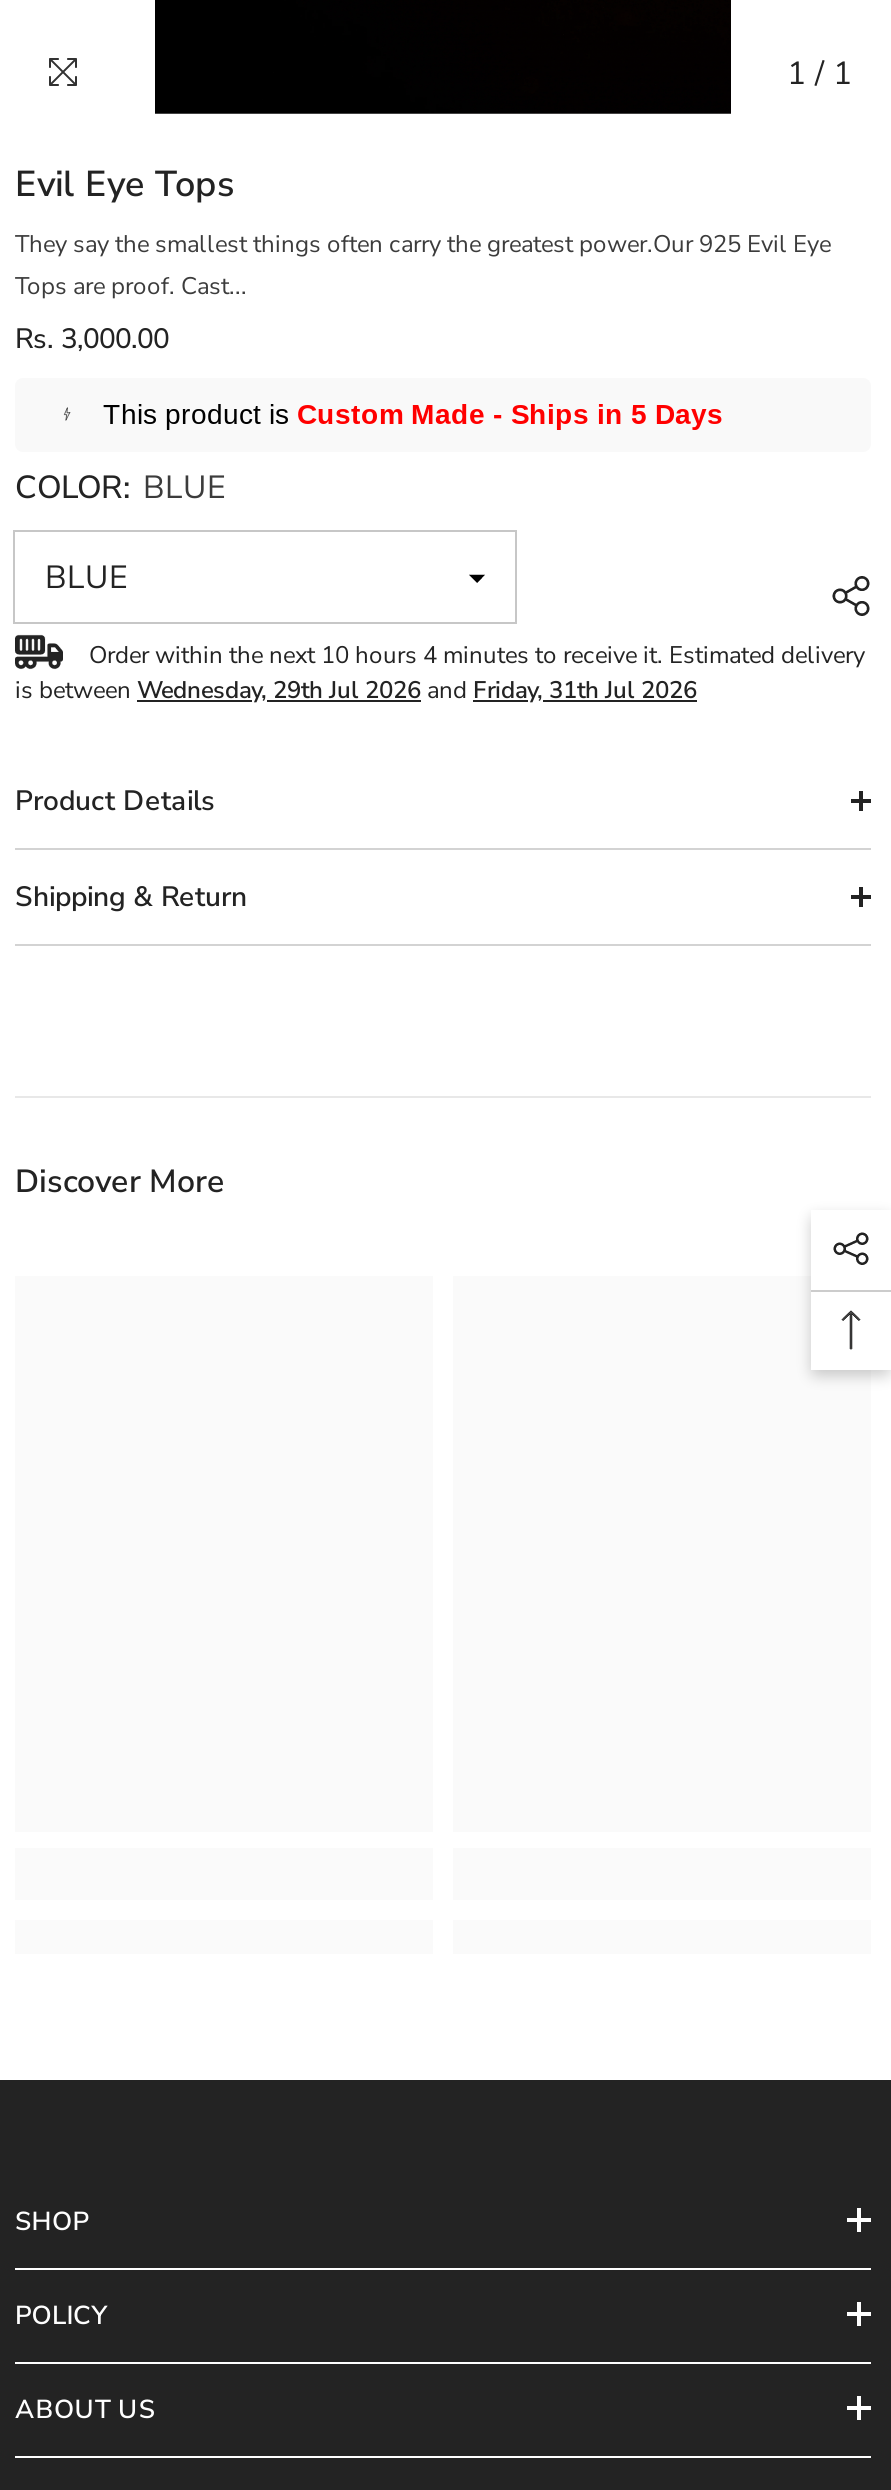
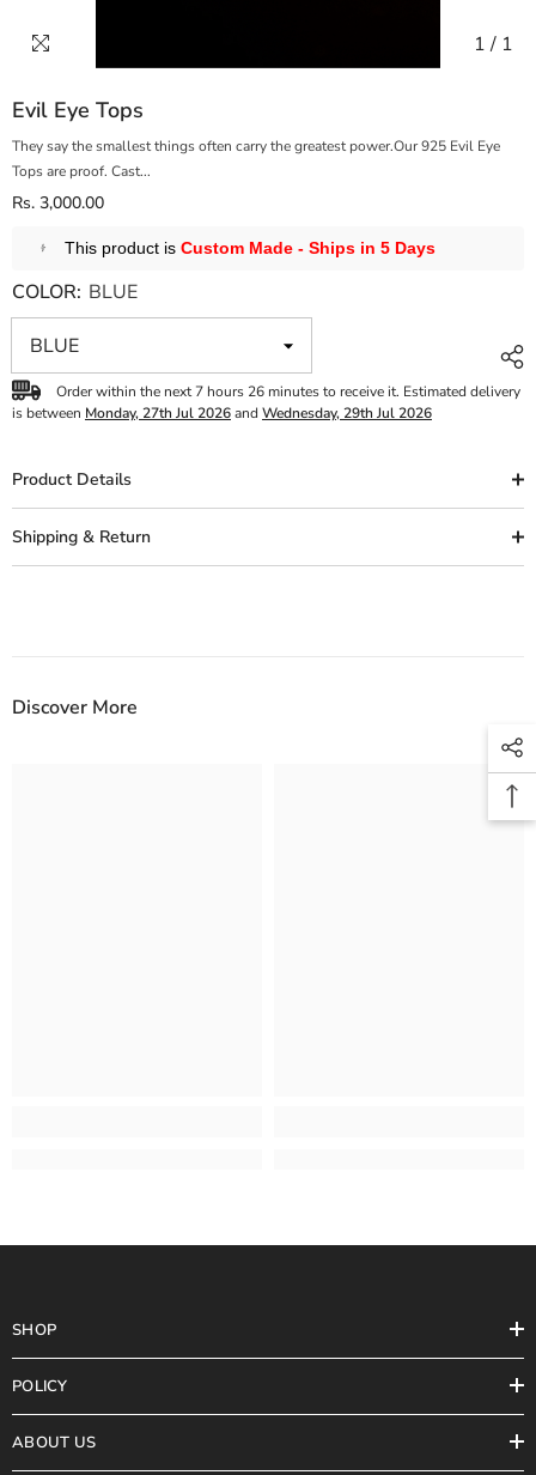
- Order within the next 10 hours 4 minutes to receive it. Estimated delivery
+ Order within the next 7 hours 26 minutes to receive it. Estimated delivery

- is between Wednesday, 29th Jul 2026 and Friday, 31th Jul 2026
+ is between Monday, 27th Jul 2026 and Wednesday, 29th Jul 2026
